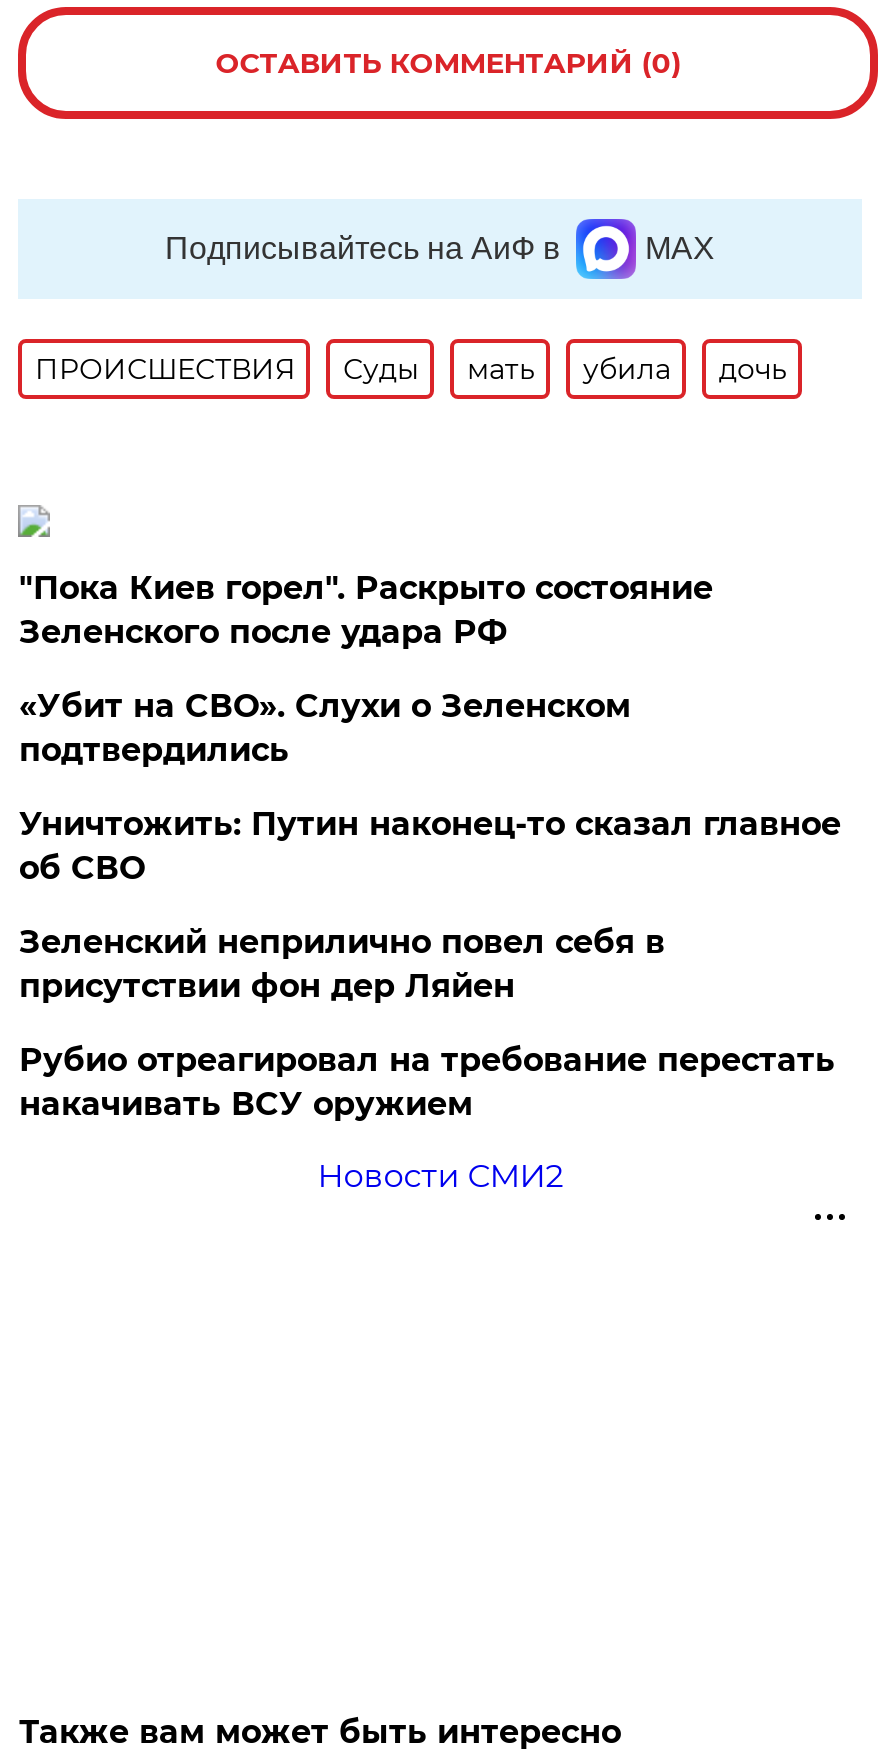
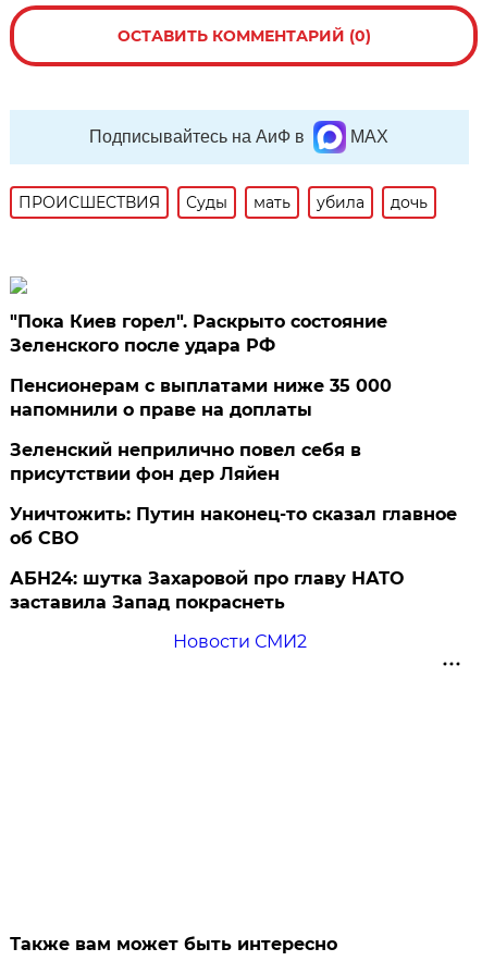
- «Убит на СВО». Слухи о Зеленском
- подтвердились
+ Пенсионерам с выплатами ниже 35 000
+ напомнили о праве на доплаты

moved down: Уничтожить: Путин наконец-то сказал главное | об СВО

moved up: Зеленский неприлично повел cебя в | присутствии фон дер Ляйен

- Рубио отреагировал на требование перестать
- накачивать ВСУ оружием
+ АБН24: шутка Захаровой про главу НАТО
+ заставила Запад покраснеть
